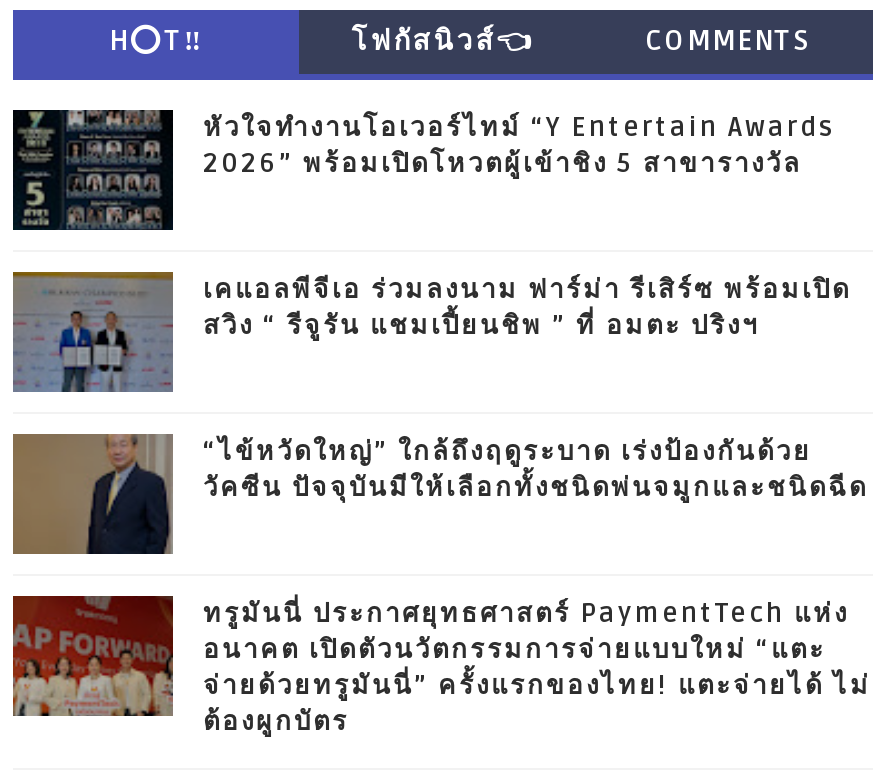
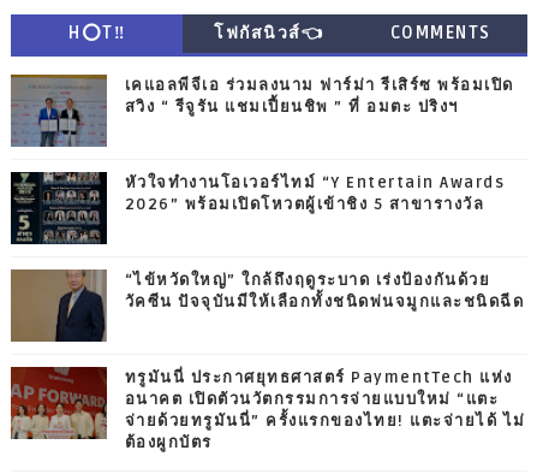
moved down: [image] | หัวใจทำงานโอเวอร์ไทม์ “Y Entertain Awards | 2026” พร้อมเปิดโหวตผู้เข้าชิง 5 สาขารางวัล

moved up: [image] | เคแอลพีจีเอ ร่วมลงนาม ฟาร์ม่า รีเสิร์ซ พร้อมเปิด | สวิง “ รีจูรัน แชมเปี้ยนชิพ ” ที่ อมตะ ปริงฯ
